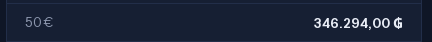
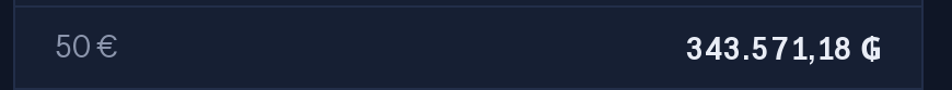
- 346.294,00 ₲
+ 343.571,18 ₲
